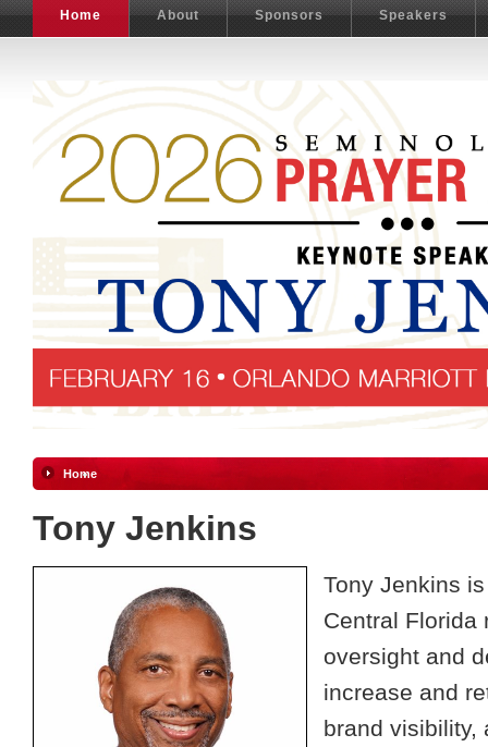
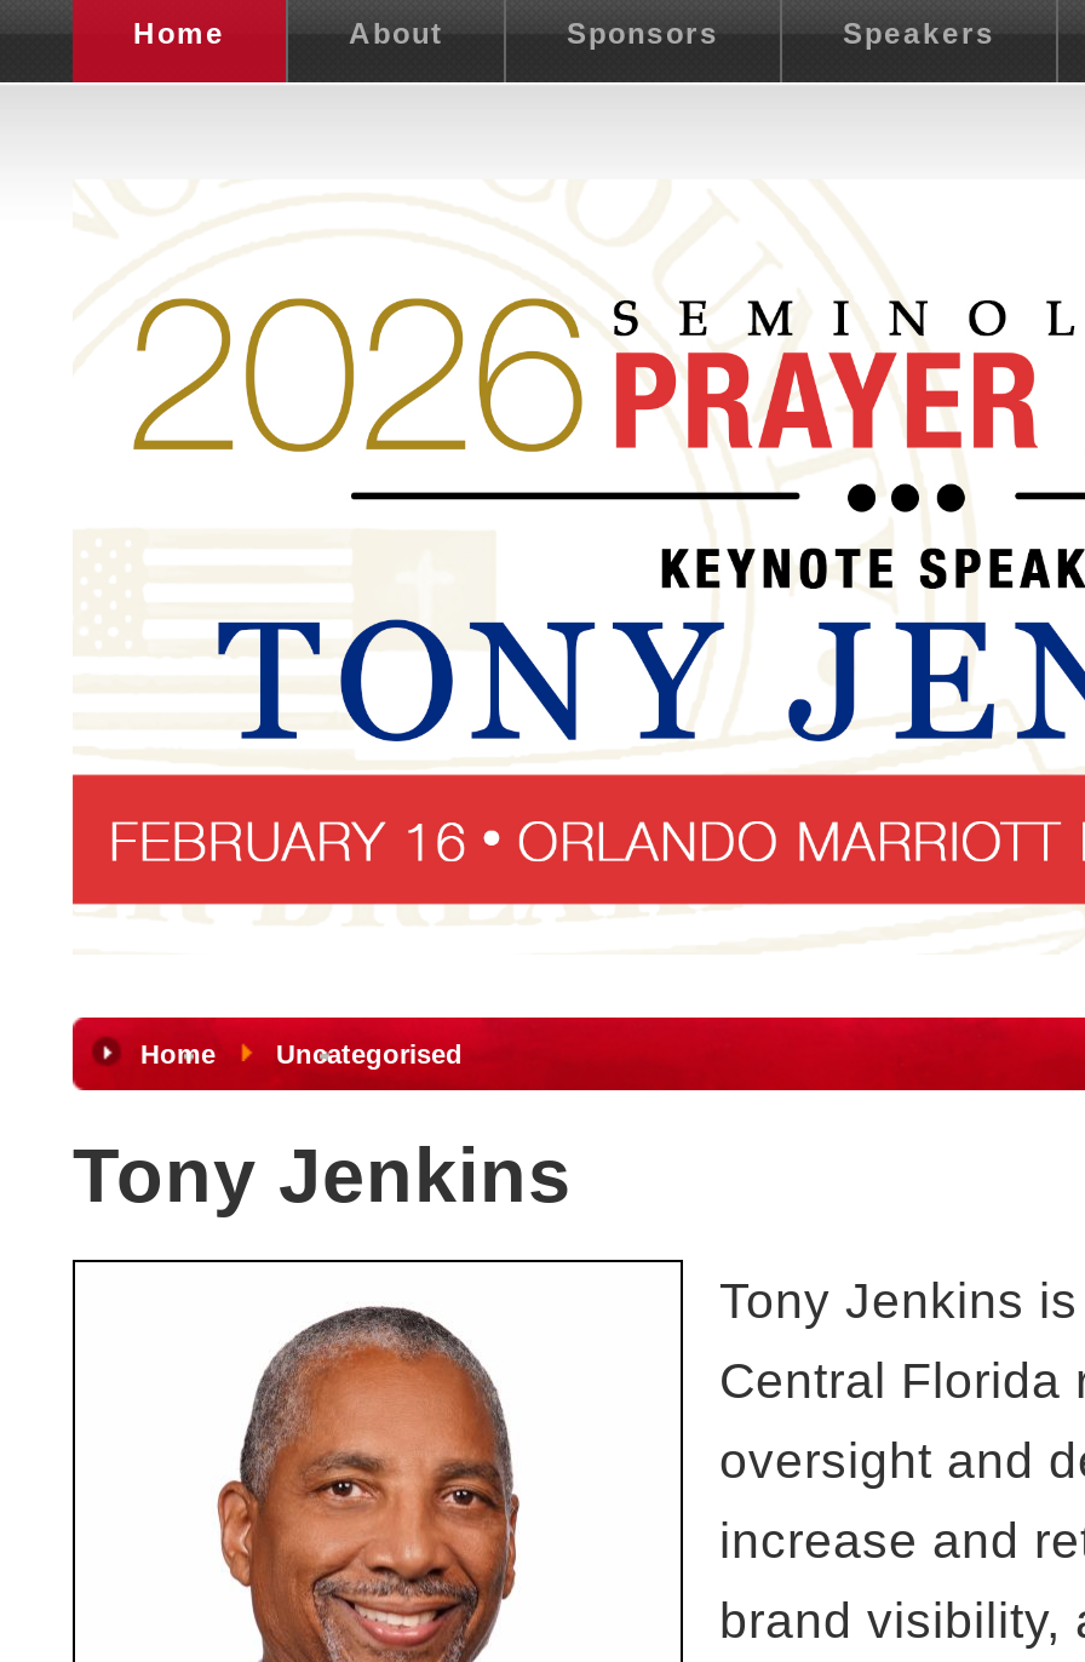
+ Uncategorised
